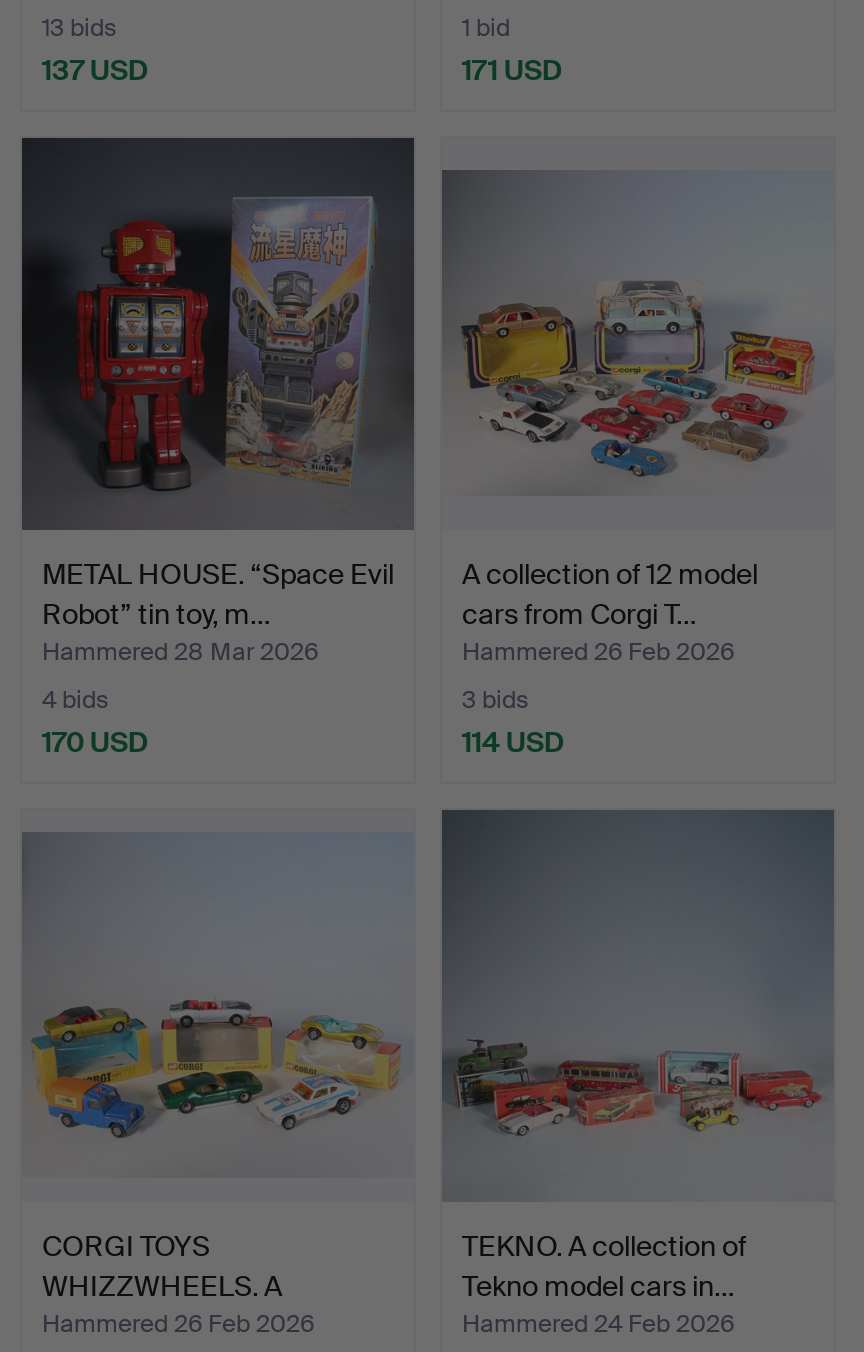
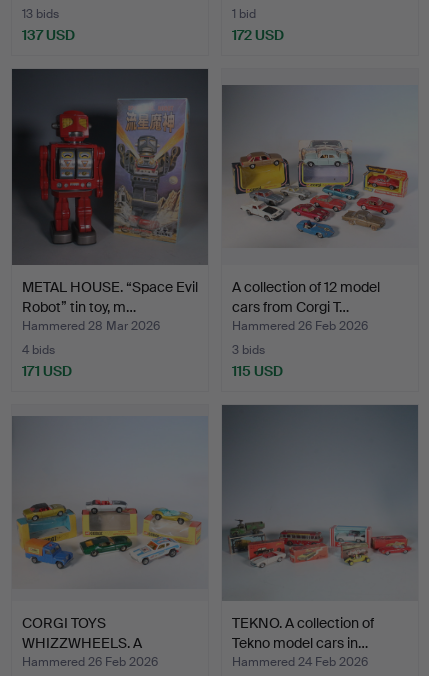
- 171 USD
+ 172 USD

- 170 USD
+ 171 USD

- 114 USD
+ 115 USD
